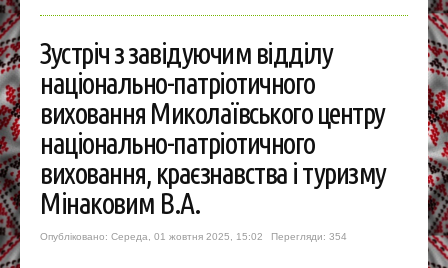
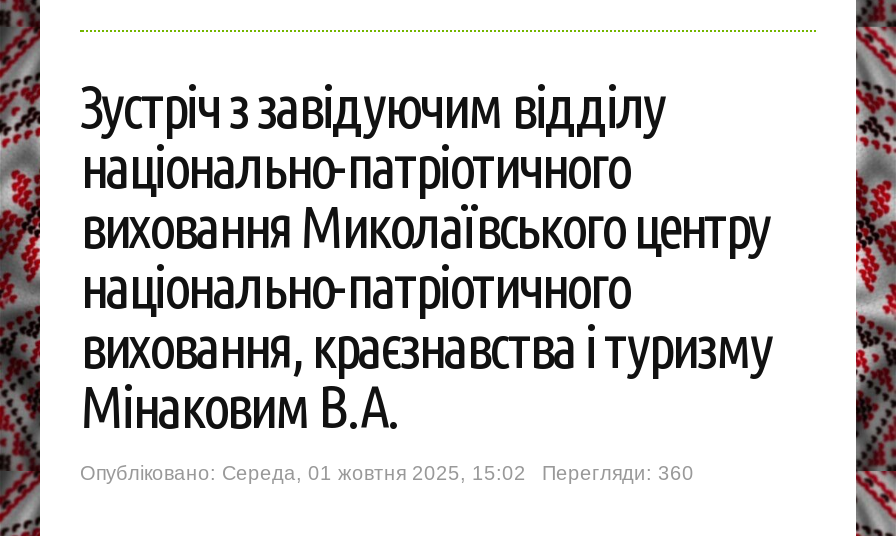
- Опубліковано: Середа, 01 жовтня 2025, 15:02 Перегляди: 354
+ Опубліковано: Середа, 01 жовтня 2025, 15:02 Перегляди: 360
